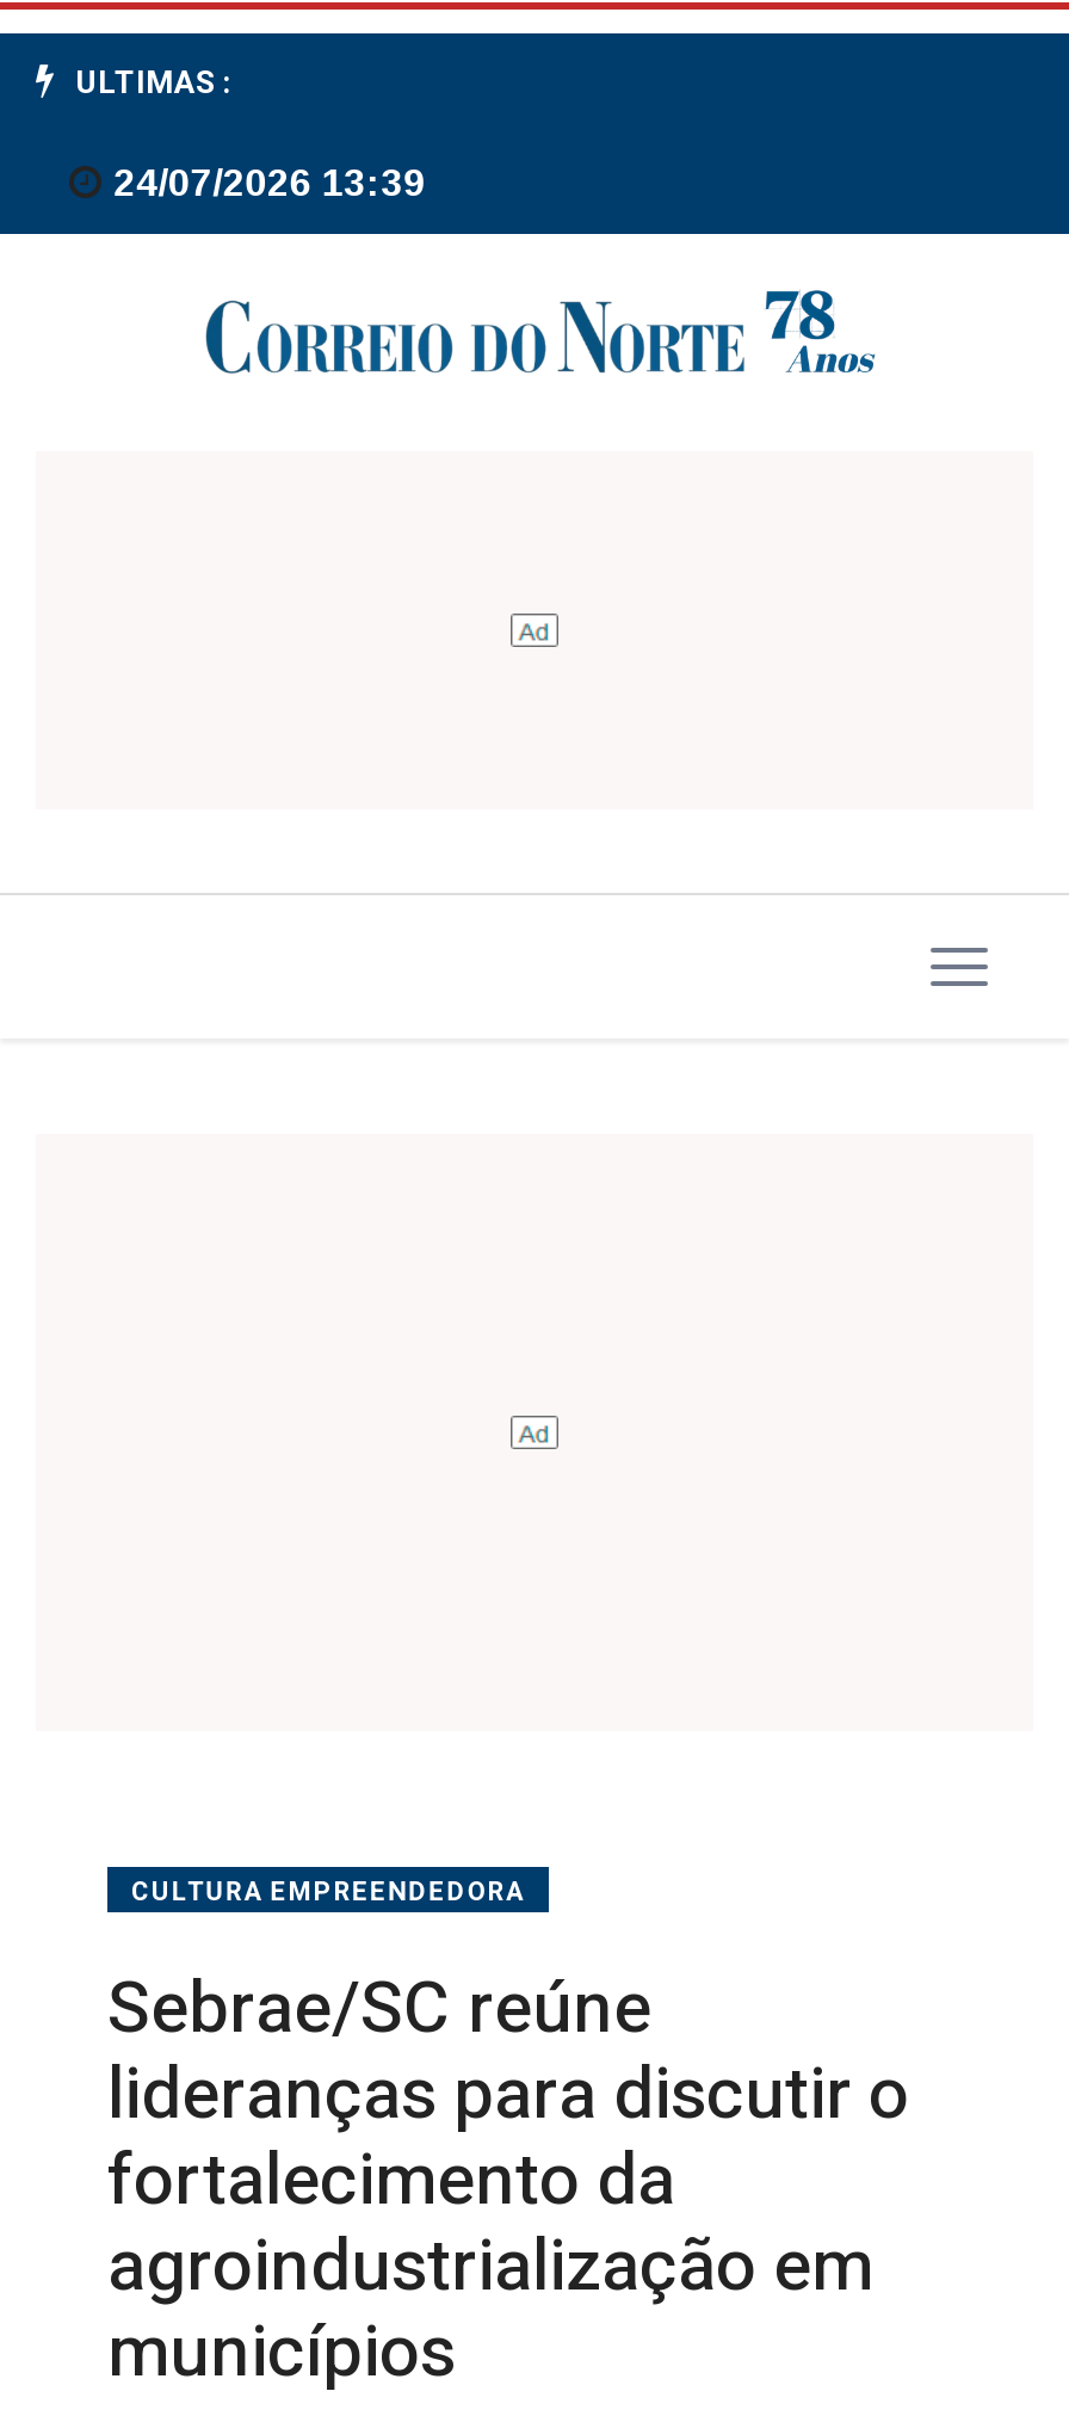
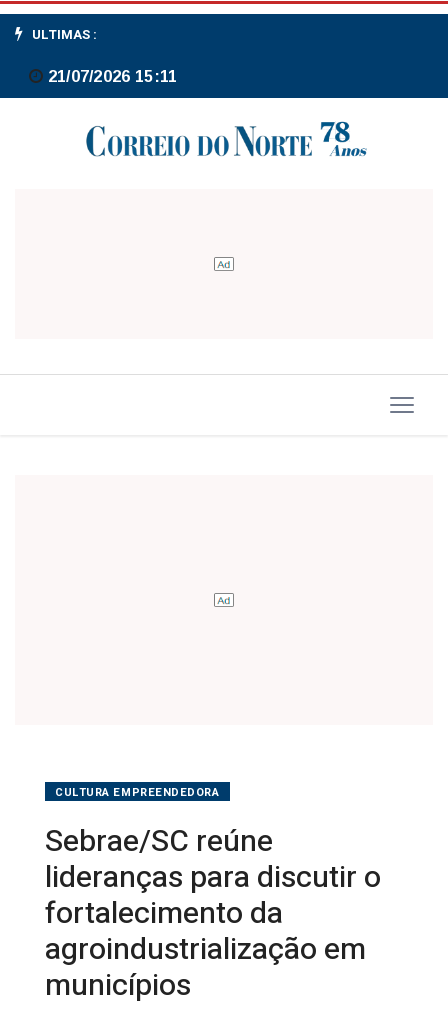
- 24/07/2026 13:39
+ 21/07/2026 15:11
